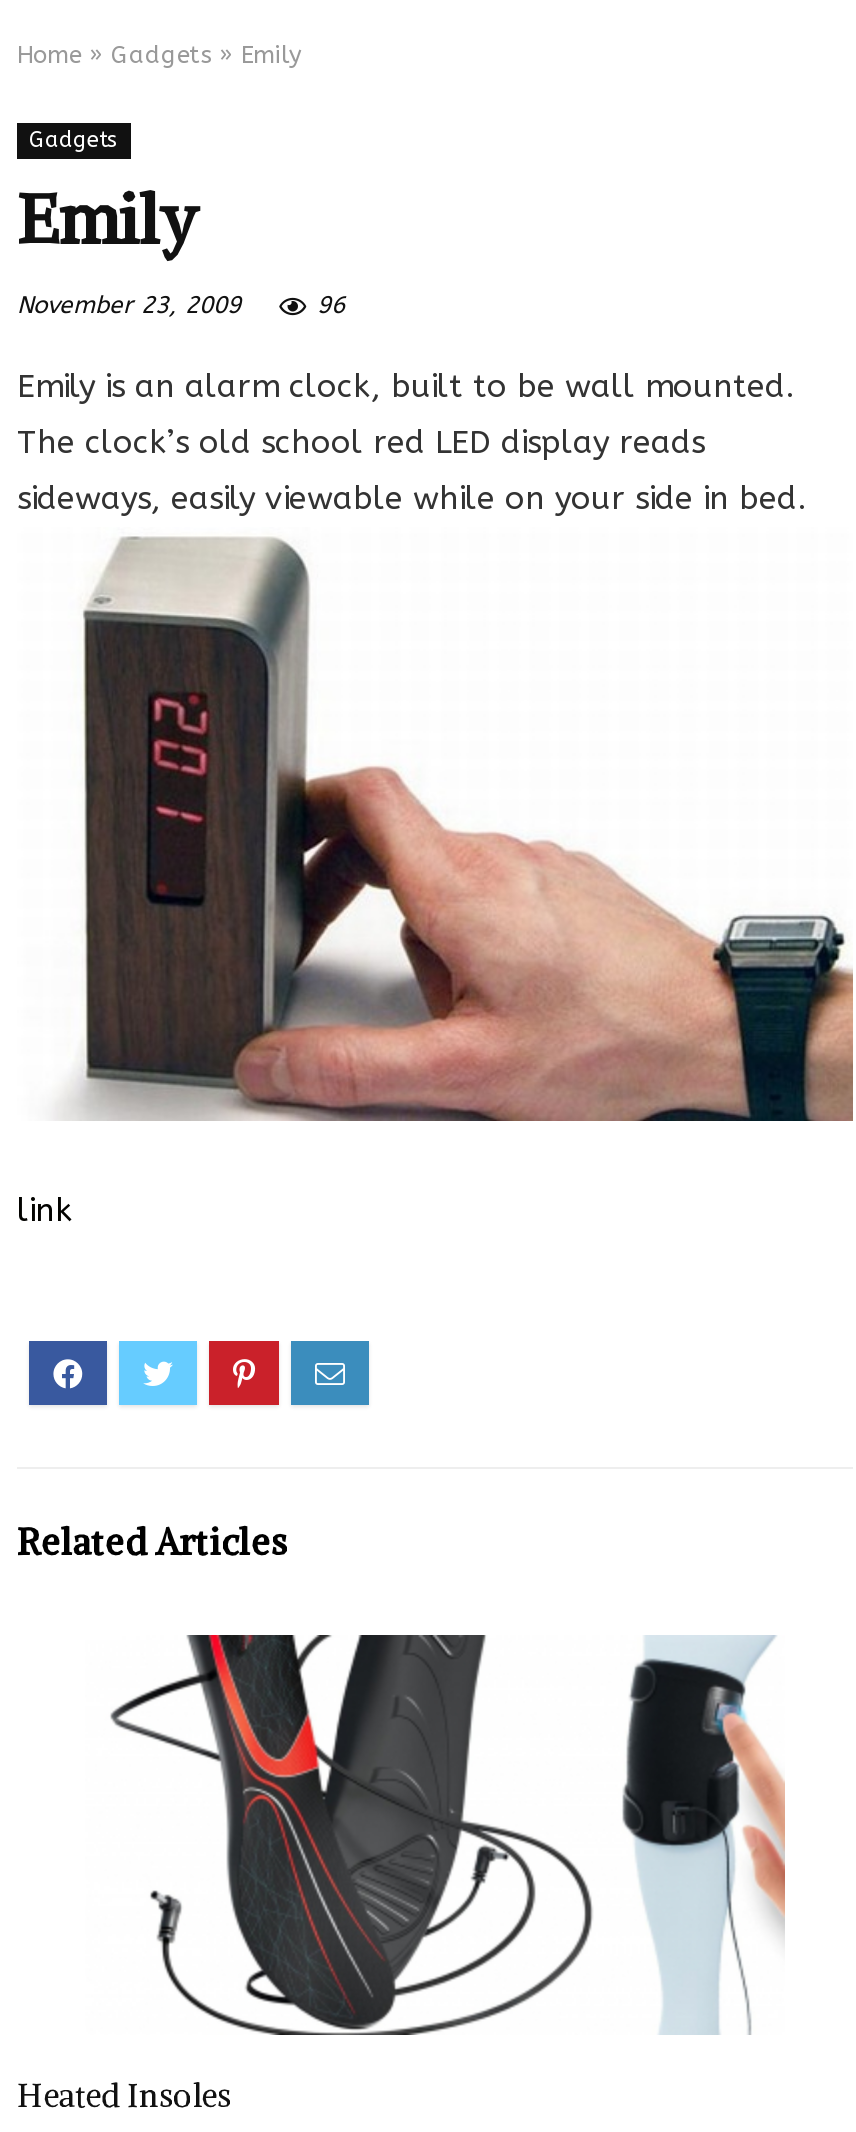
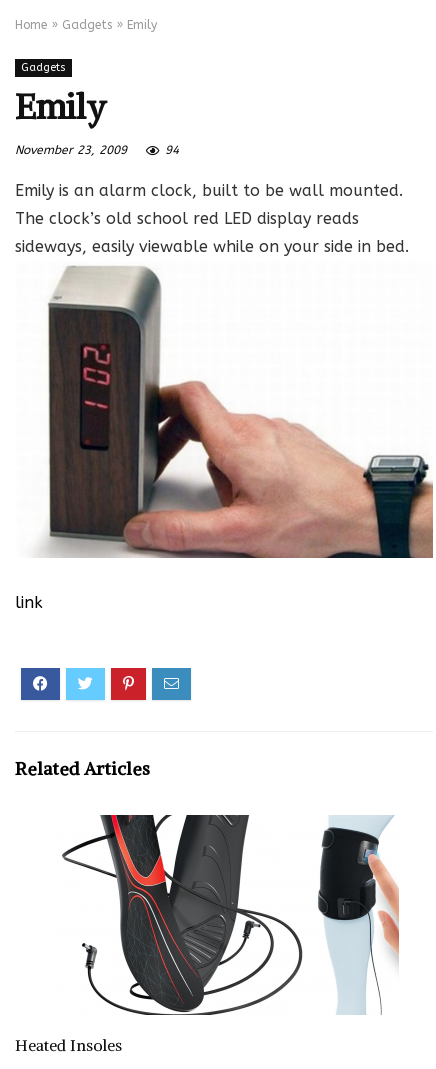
- 96
+ 94
